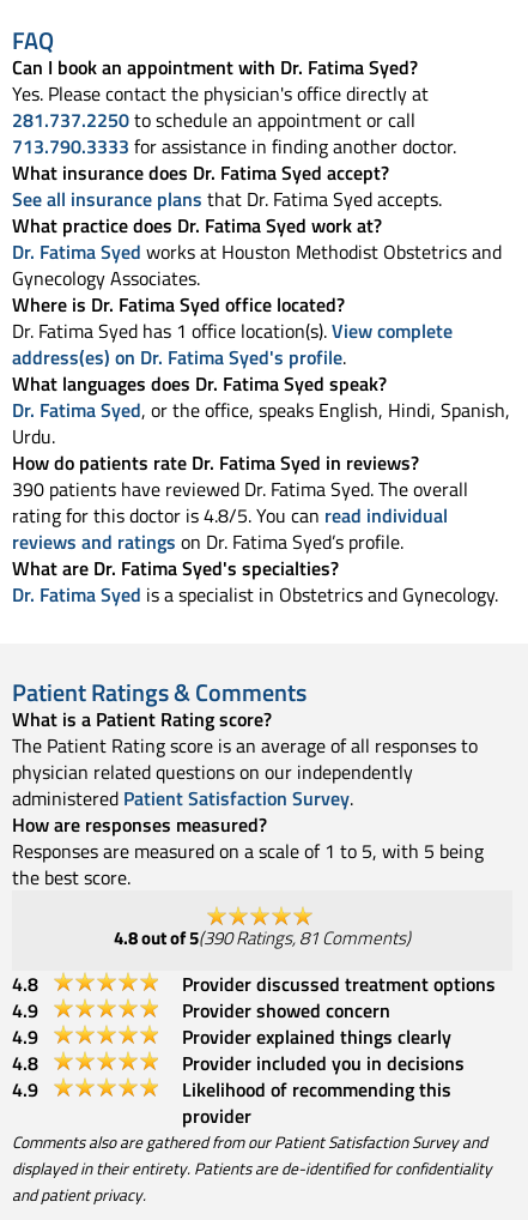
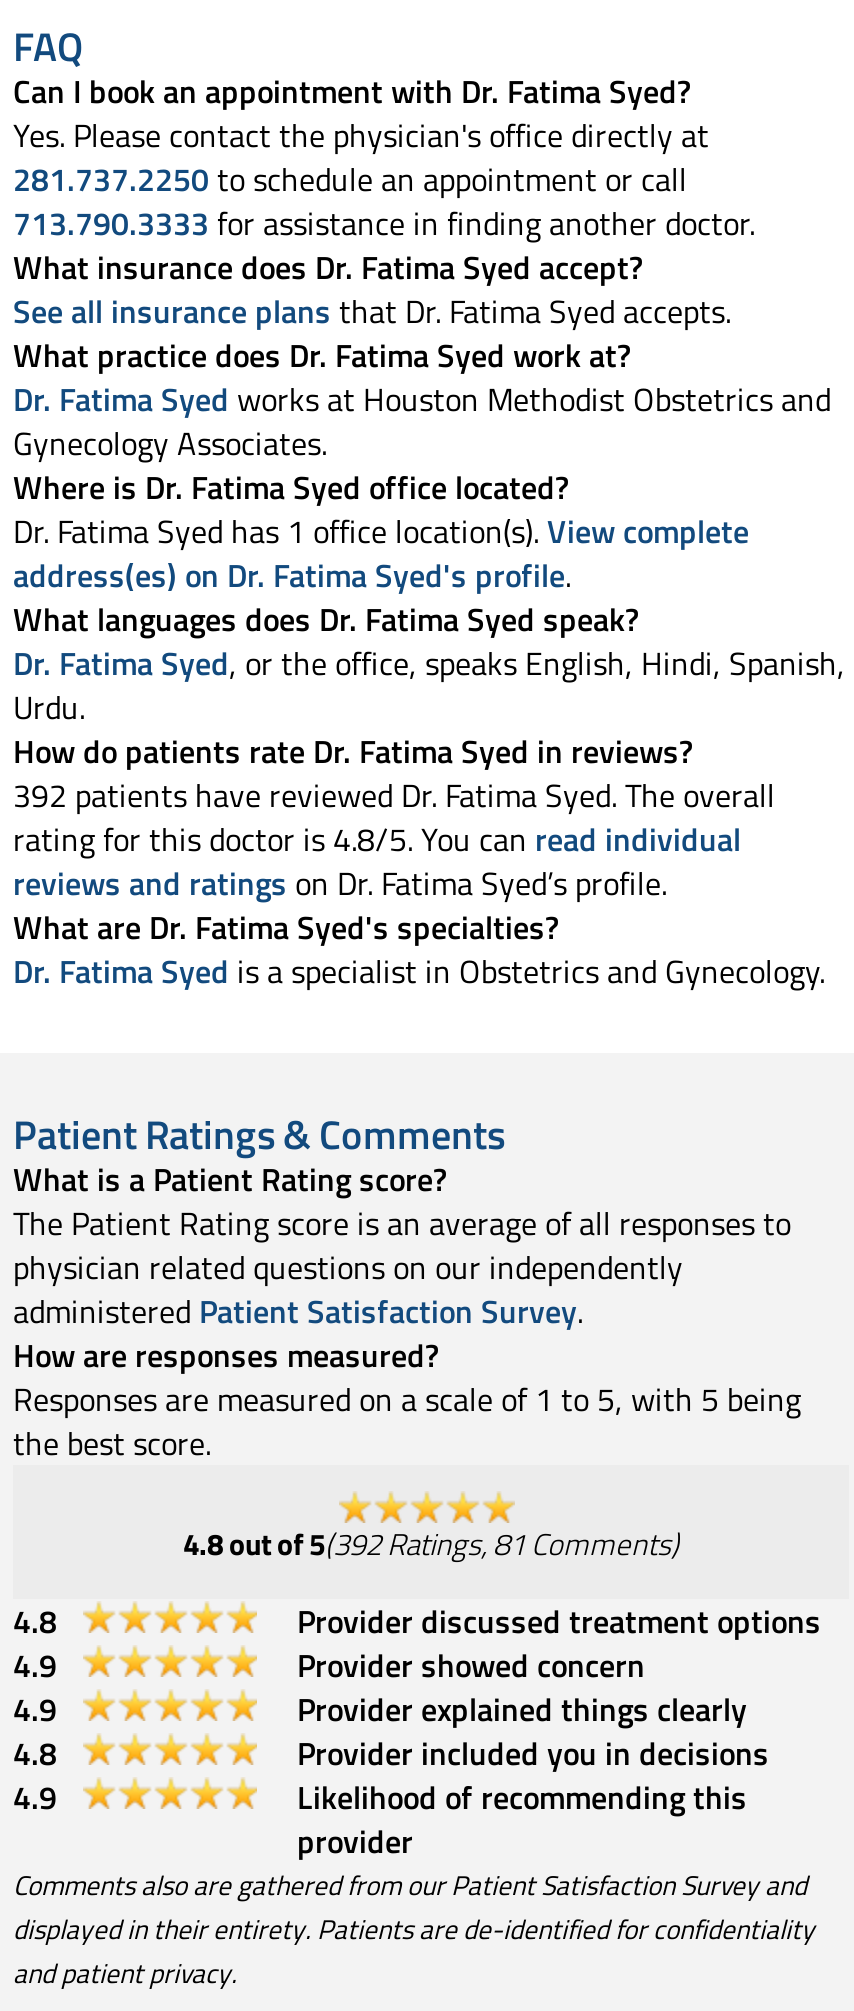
- 390 patients have reviewed Dr. Fatima Syed. The overall
+ 392 patients have reviewed Dr. Fatima Syed. The overall

- 4.8out of 5(390 Ratings, 81 Comments)
+ 4.8out of 5(392 Ratings, 81 Comments)
